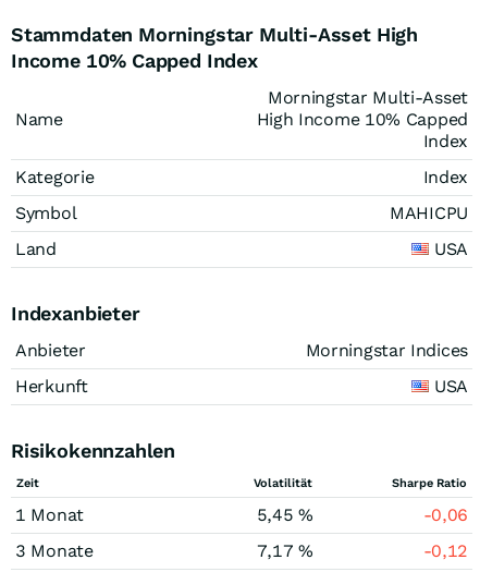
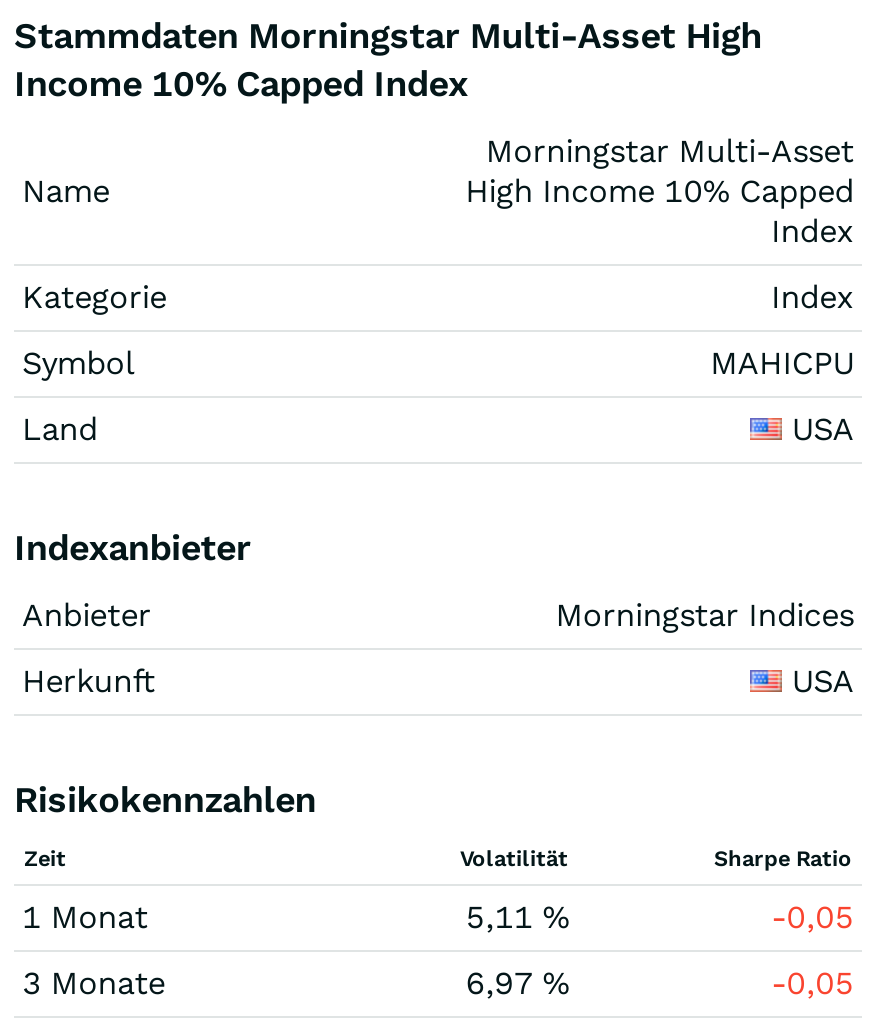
- 5,45 %
+ 5,11 %

- -0,06
+ -0,05

- 7,17 %
+ 6,97 %

- -0,12
+ -0,05
